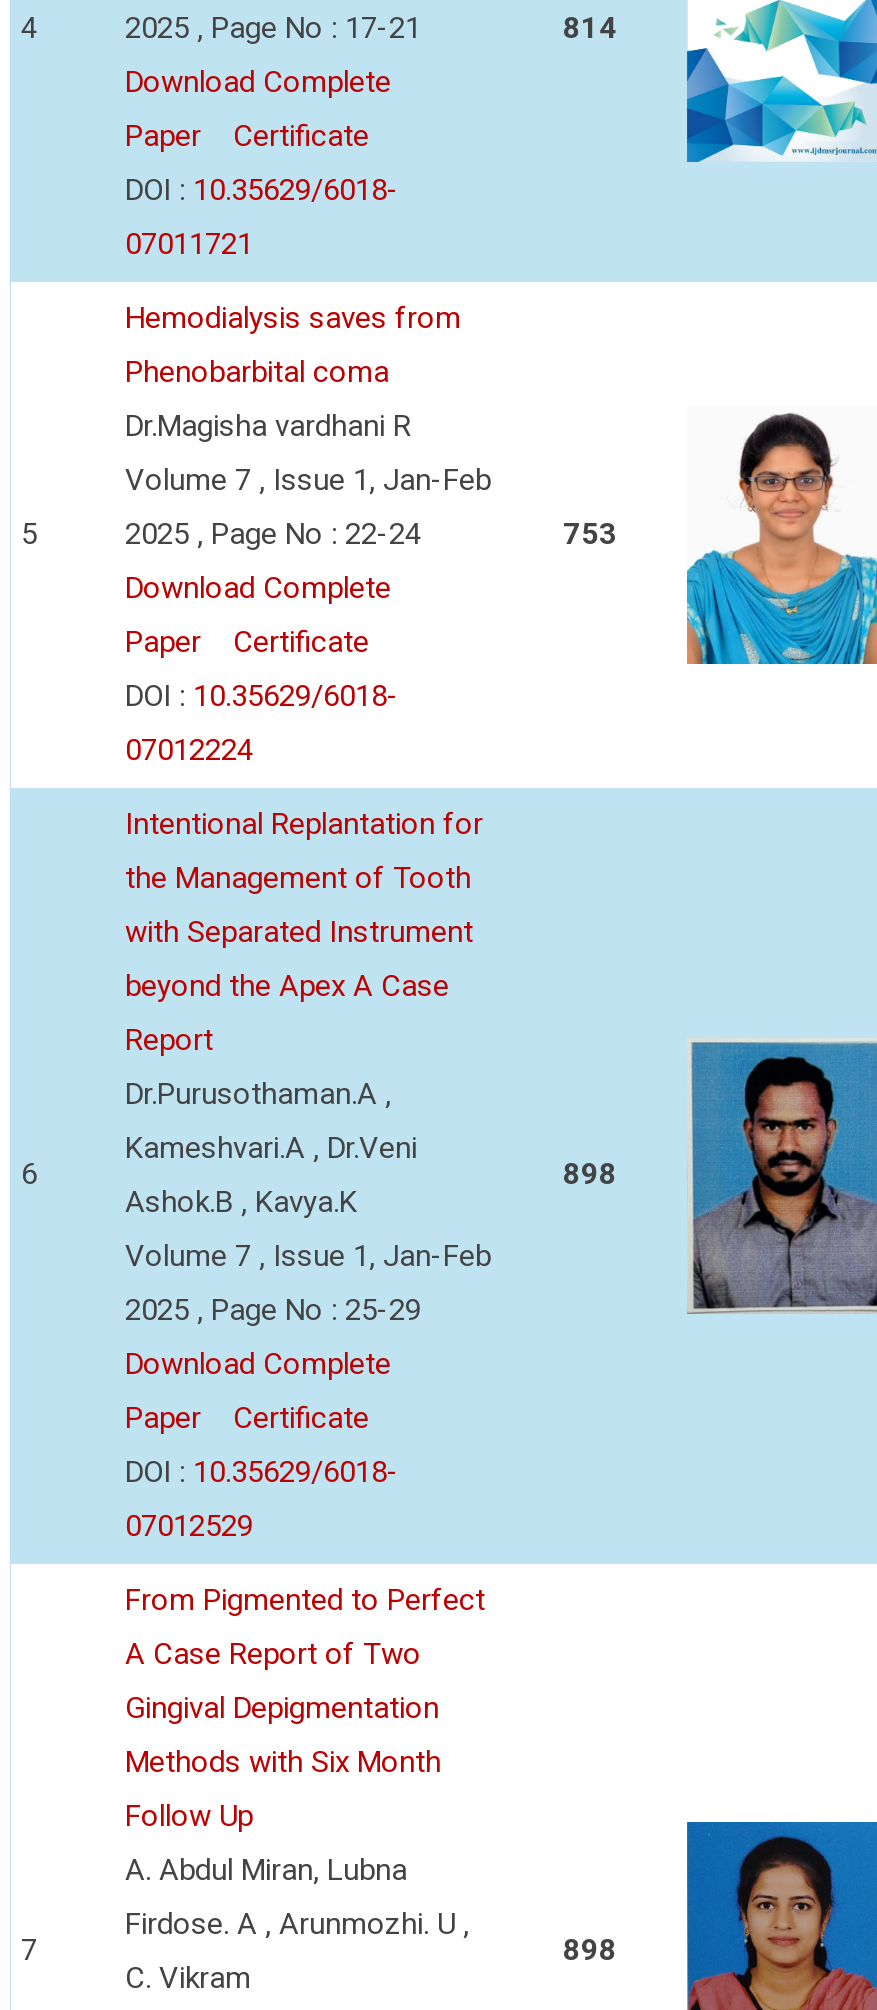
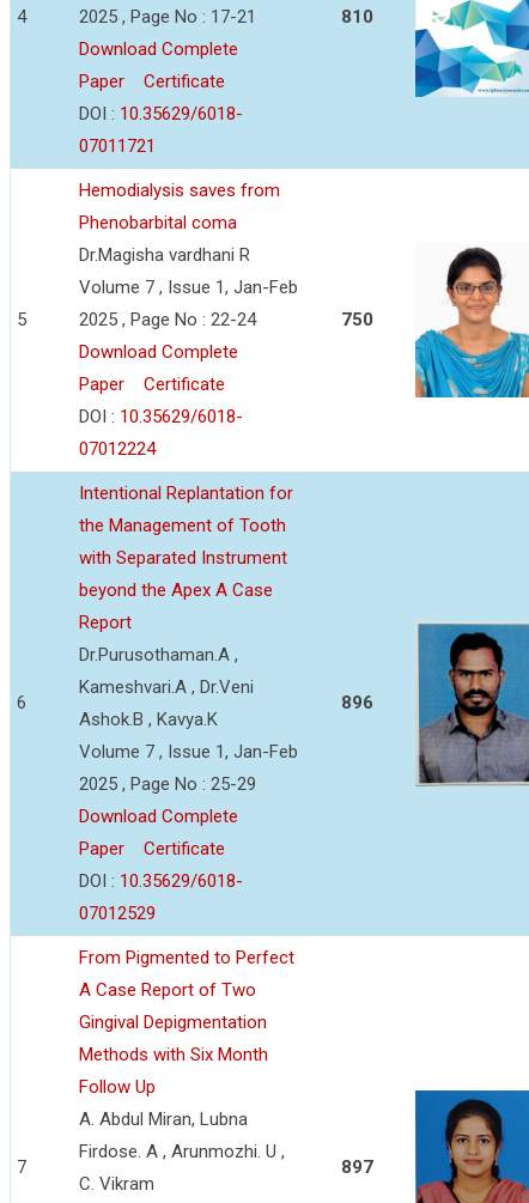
- 814
+ 810

- 753
+ 750

- 898
+ 896

- 898
+ 897
